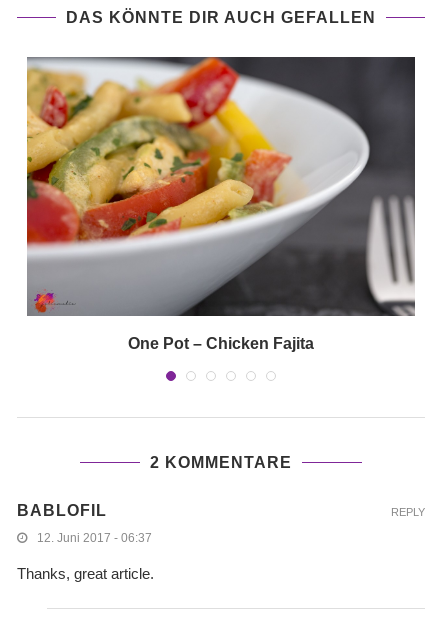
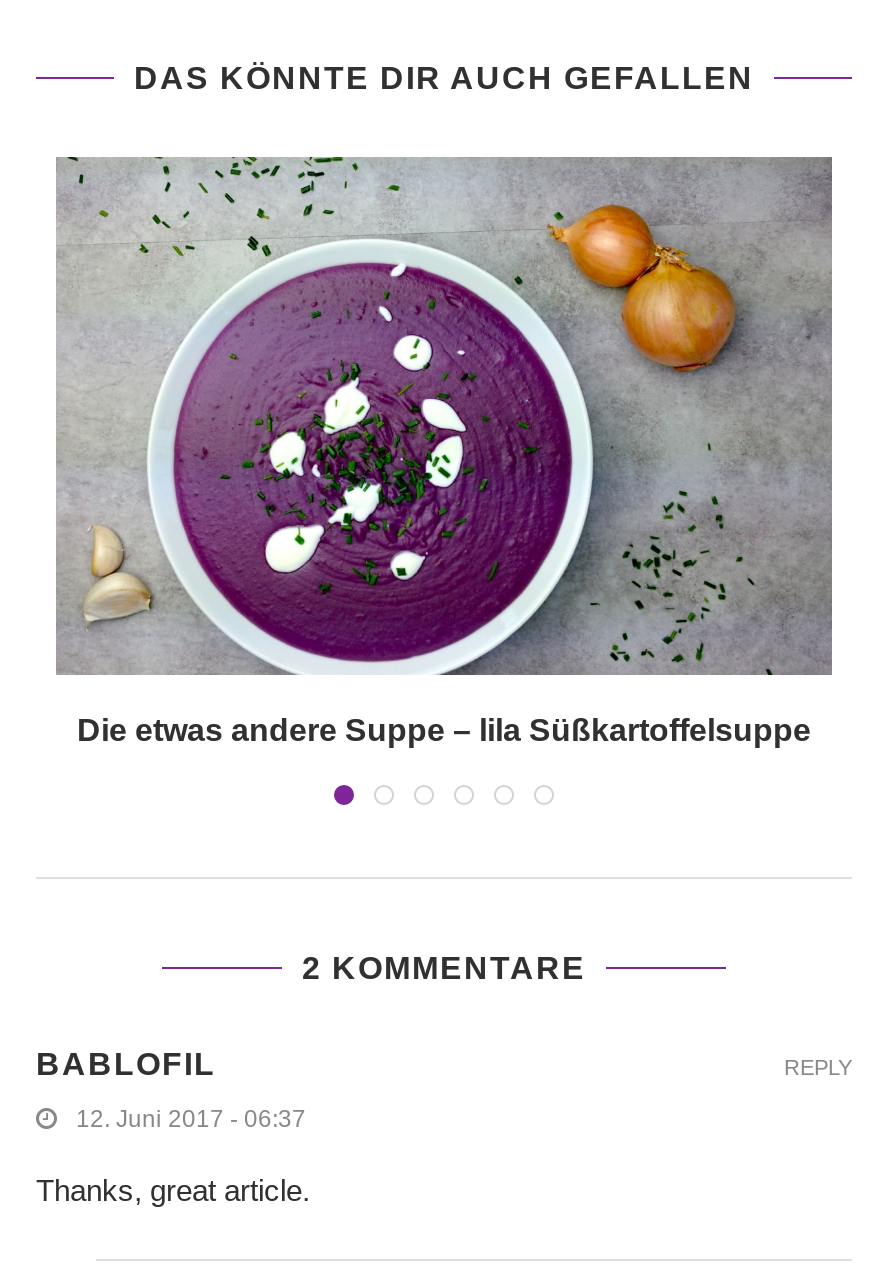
- [image]
- One Pot – Chicken Fajita
+ [image]
+ Die etwas andere Suppe – lila Süßkartoffelsuppe
